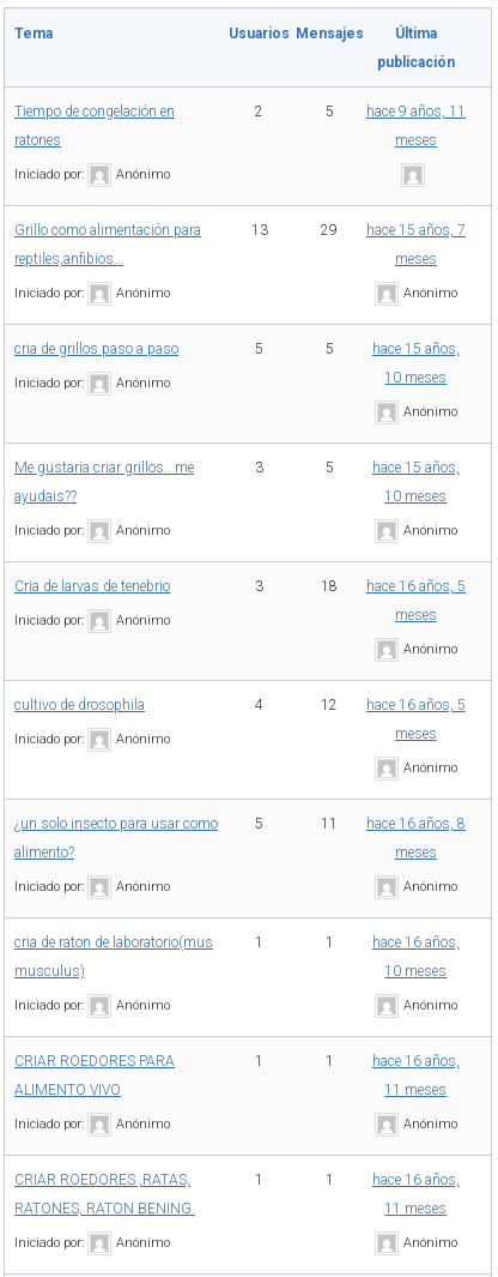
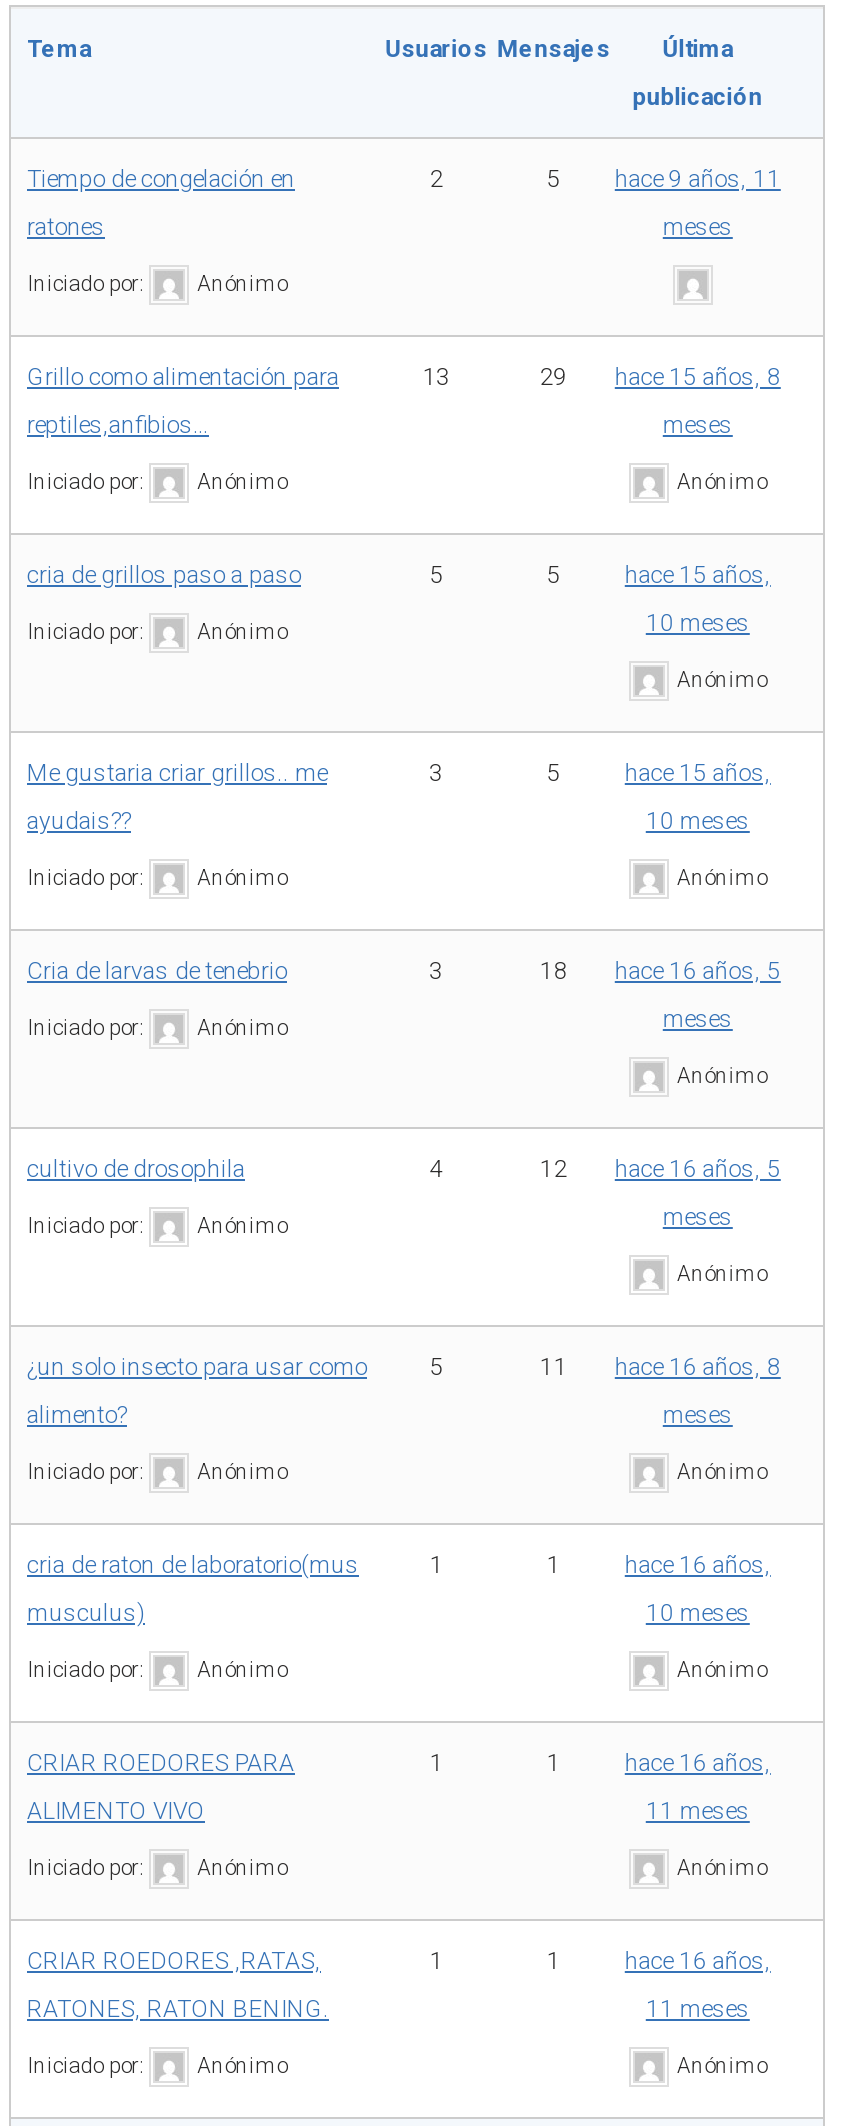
- 29 hace 15 años, 7
+ 29 hace 15 años, 8
